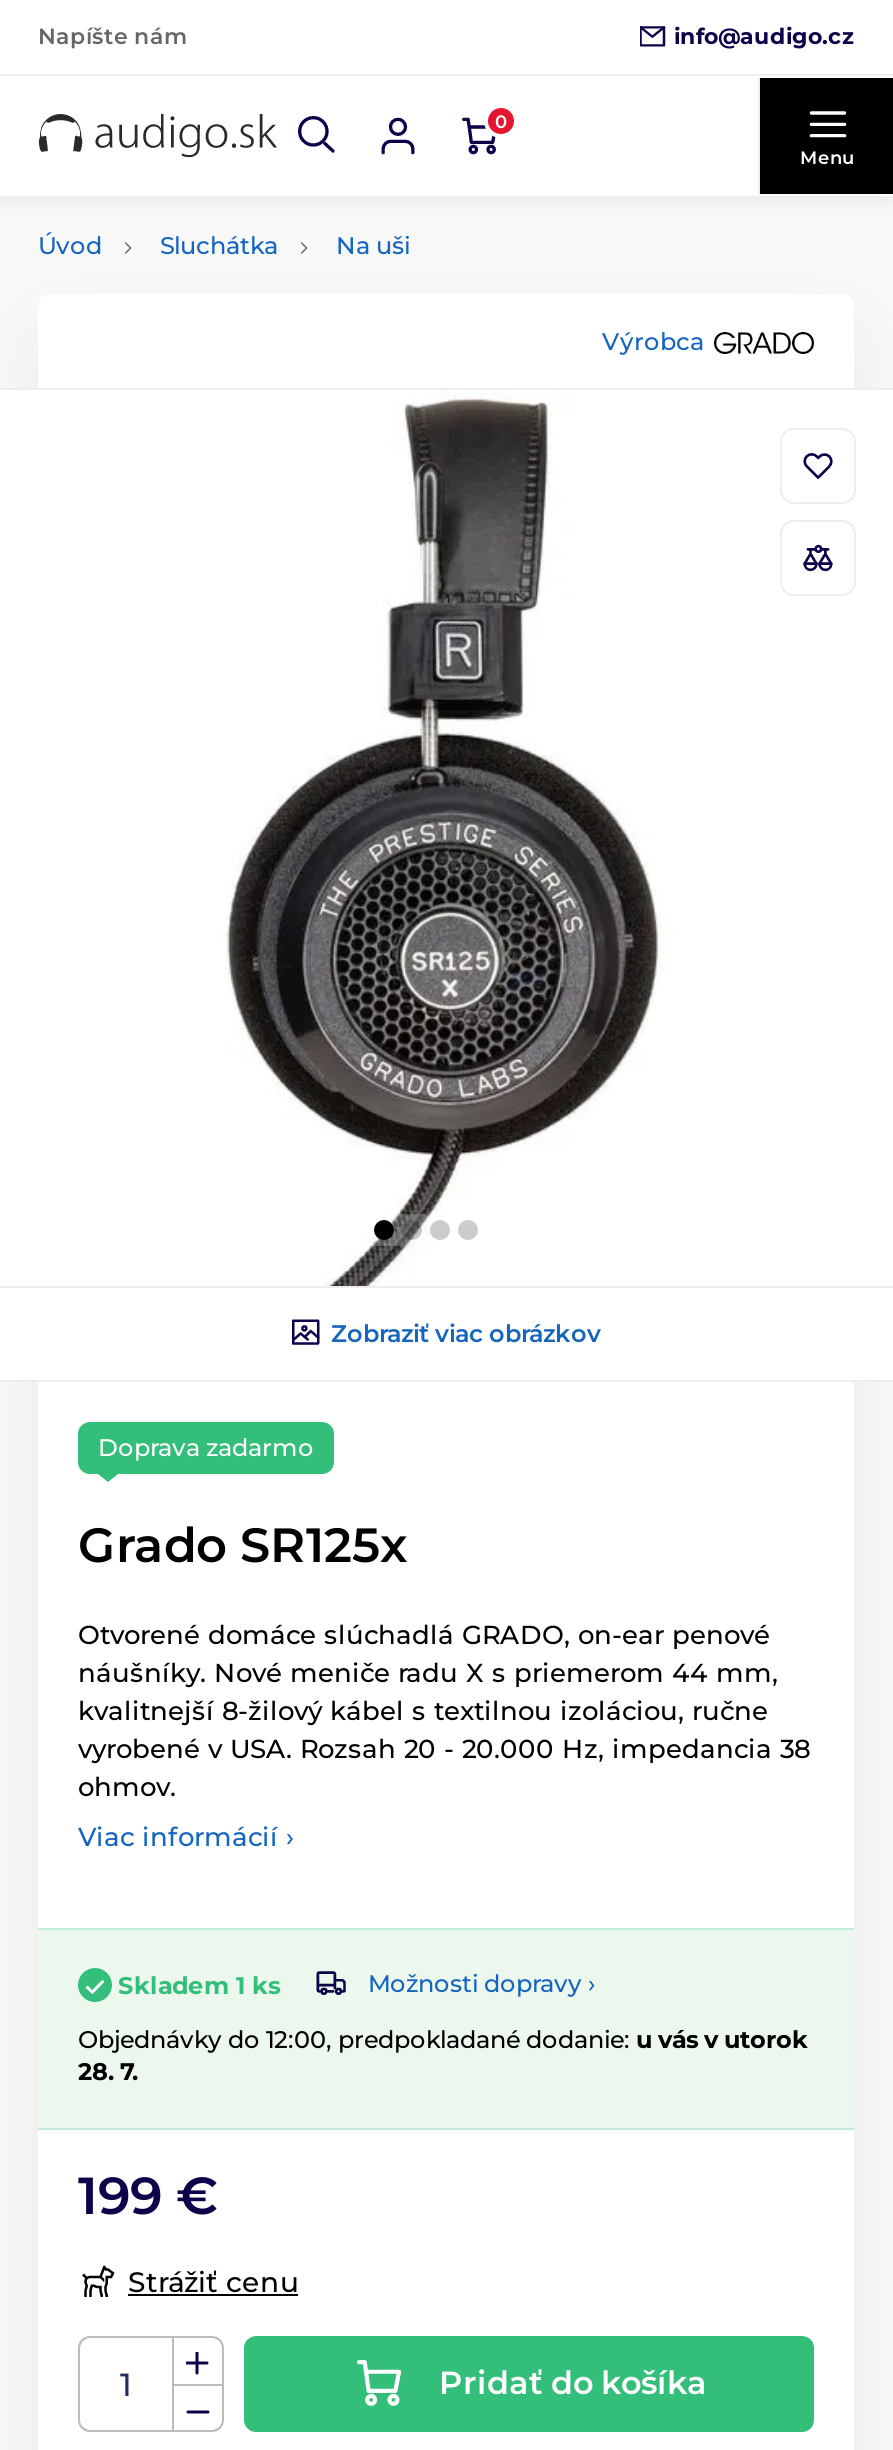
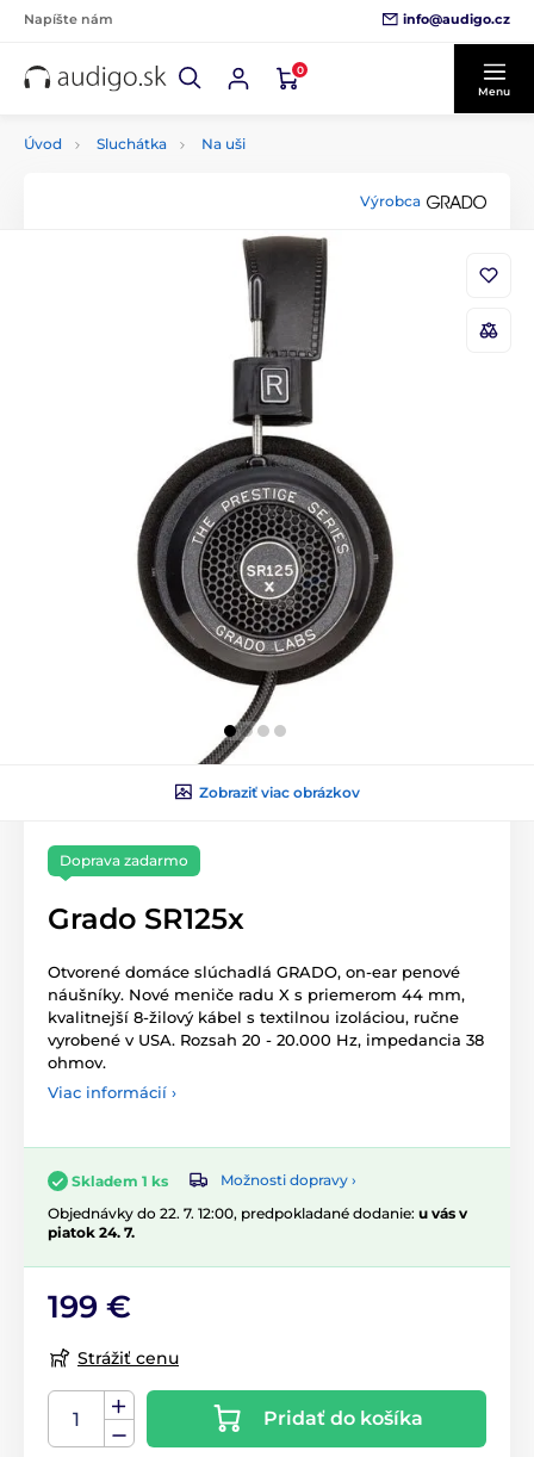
- Objednávky do 12:00, predpokladané dodanie: u vás v utorok
- 28. 7.
+ Objednávky do 22. 7. 12:00, predpokladané dodanie: u vás v
+ piatok 24. 7.
